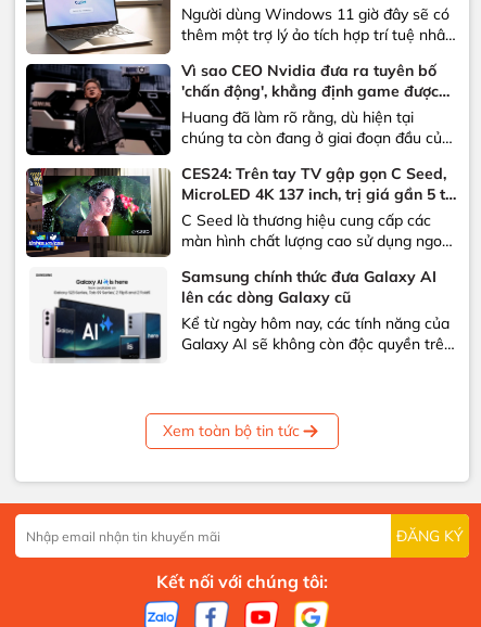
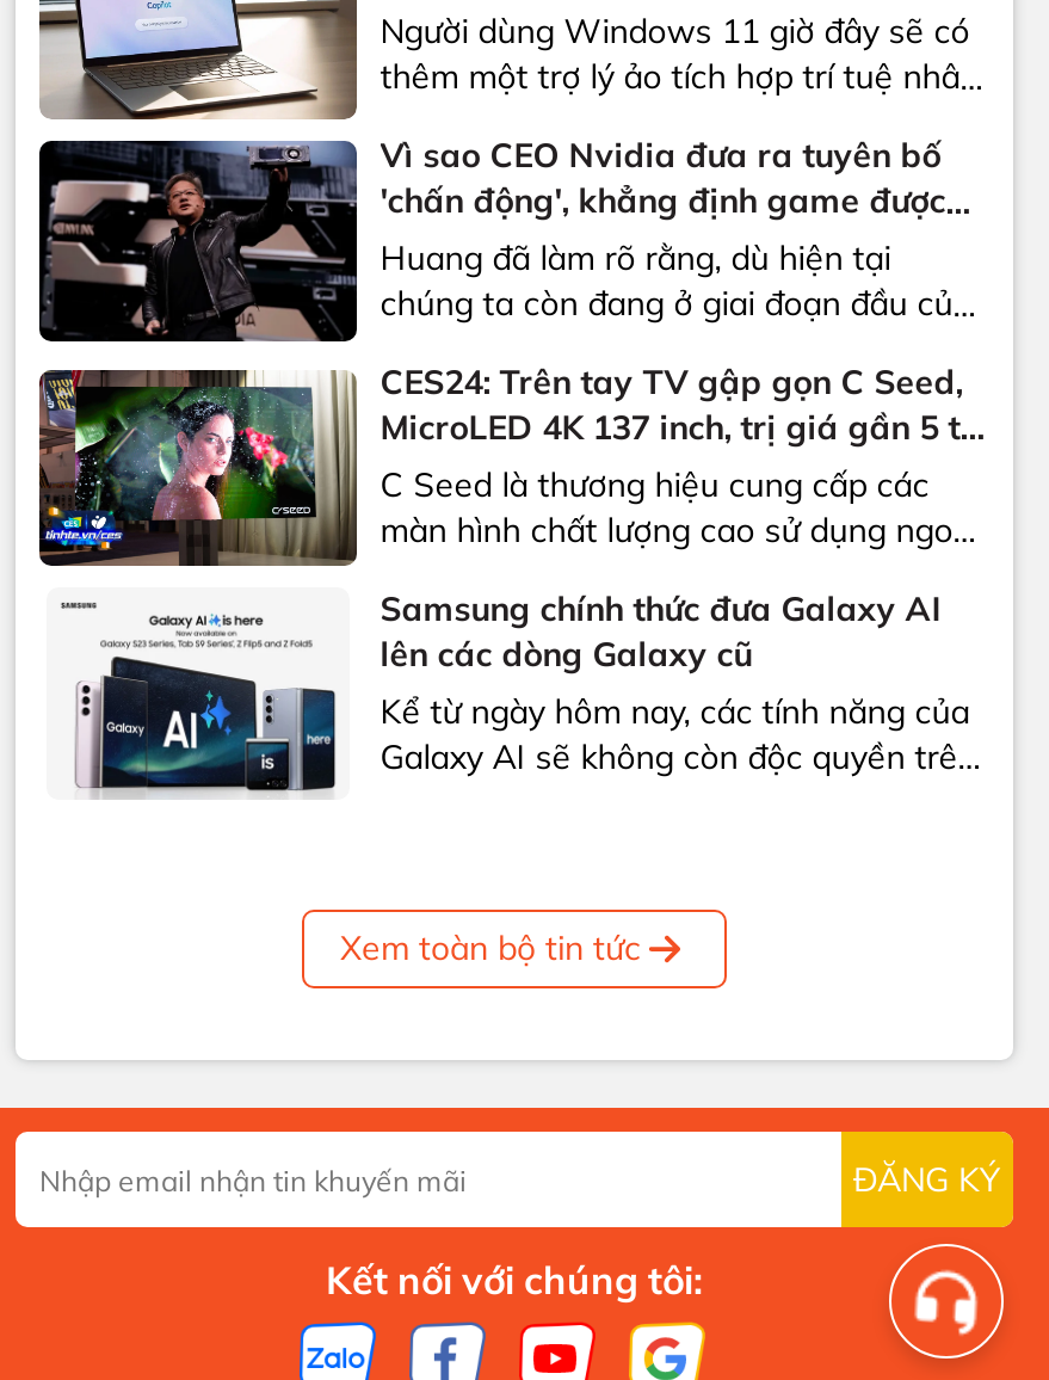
+ [image]
